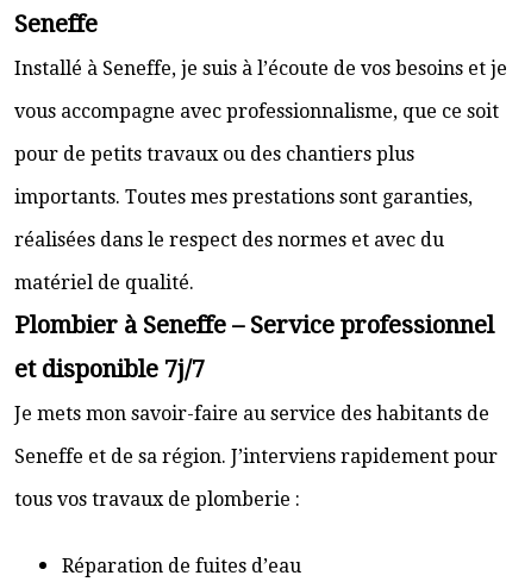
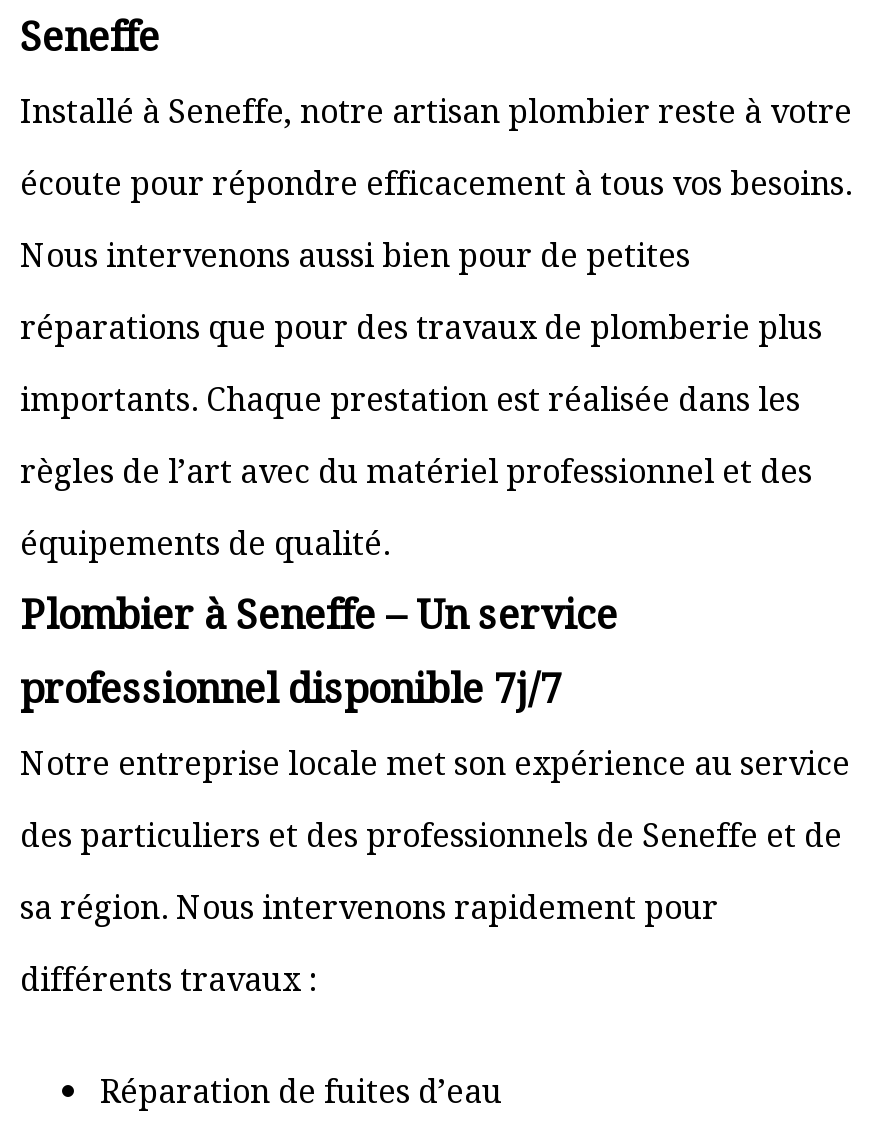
- Installé à Seneffe, je suis à l’écoute de vos besoins et je
- vous accompagne avec professionnalisme, que ce soit
- pour de petits travaux ou des chantiers plus
- importants. Toutes mes prestations sont garanties,
- réalisées dans le respect des normes et avec du
- matériel de qualité.
- Plombier à Seneffe – Service professionnel
- et disponible 7j/7
- Je mets mon savoir-faire au service des habitants de
- Seneffe et de sa région. J’interviens rapidement pour
- tous vos travaux de plomberie :
+ Installé à Seneffe, notre artisan plombier reste à votre
+ écoute pour répondre efficacement à tous vos besoins.
+ Nous intervenons aussi bien pour de petites
+ réparations que pour des travaux de plomberie plus
+ importants. Chaque prestation est réalisée dans les
+ règles de l’art avec du matériel professionnel et des
+ équipements de qualité.
+ Plombier à Seneffe – Un service
+ professionnel disponible 7j/7
+ Notre entreprise locale met son expérience au service
+ des particuliers et des professionnels de Seneffe et de
+ sa région. Nous intervenons rapidement pour
+ différents travaux :
